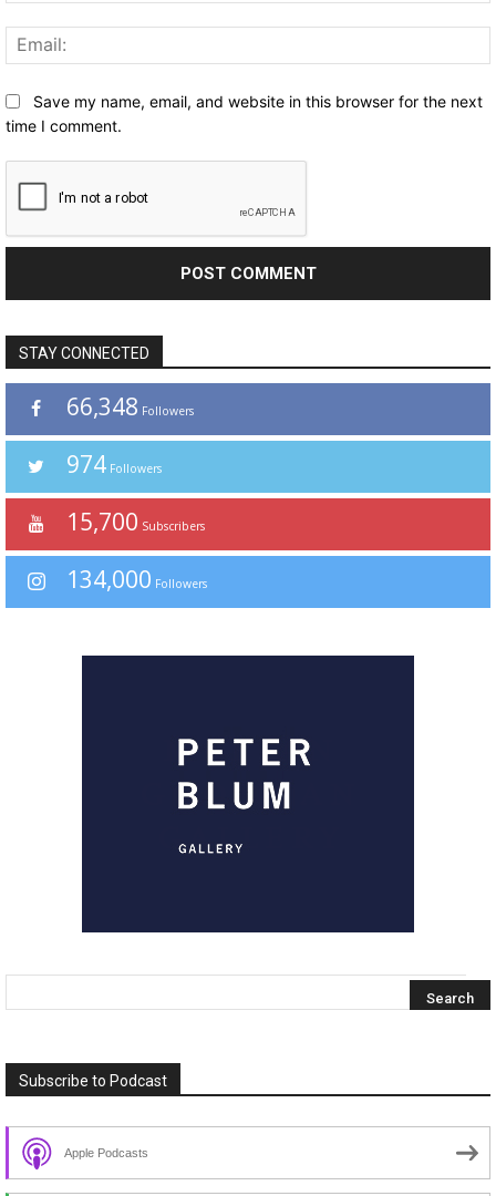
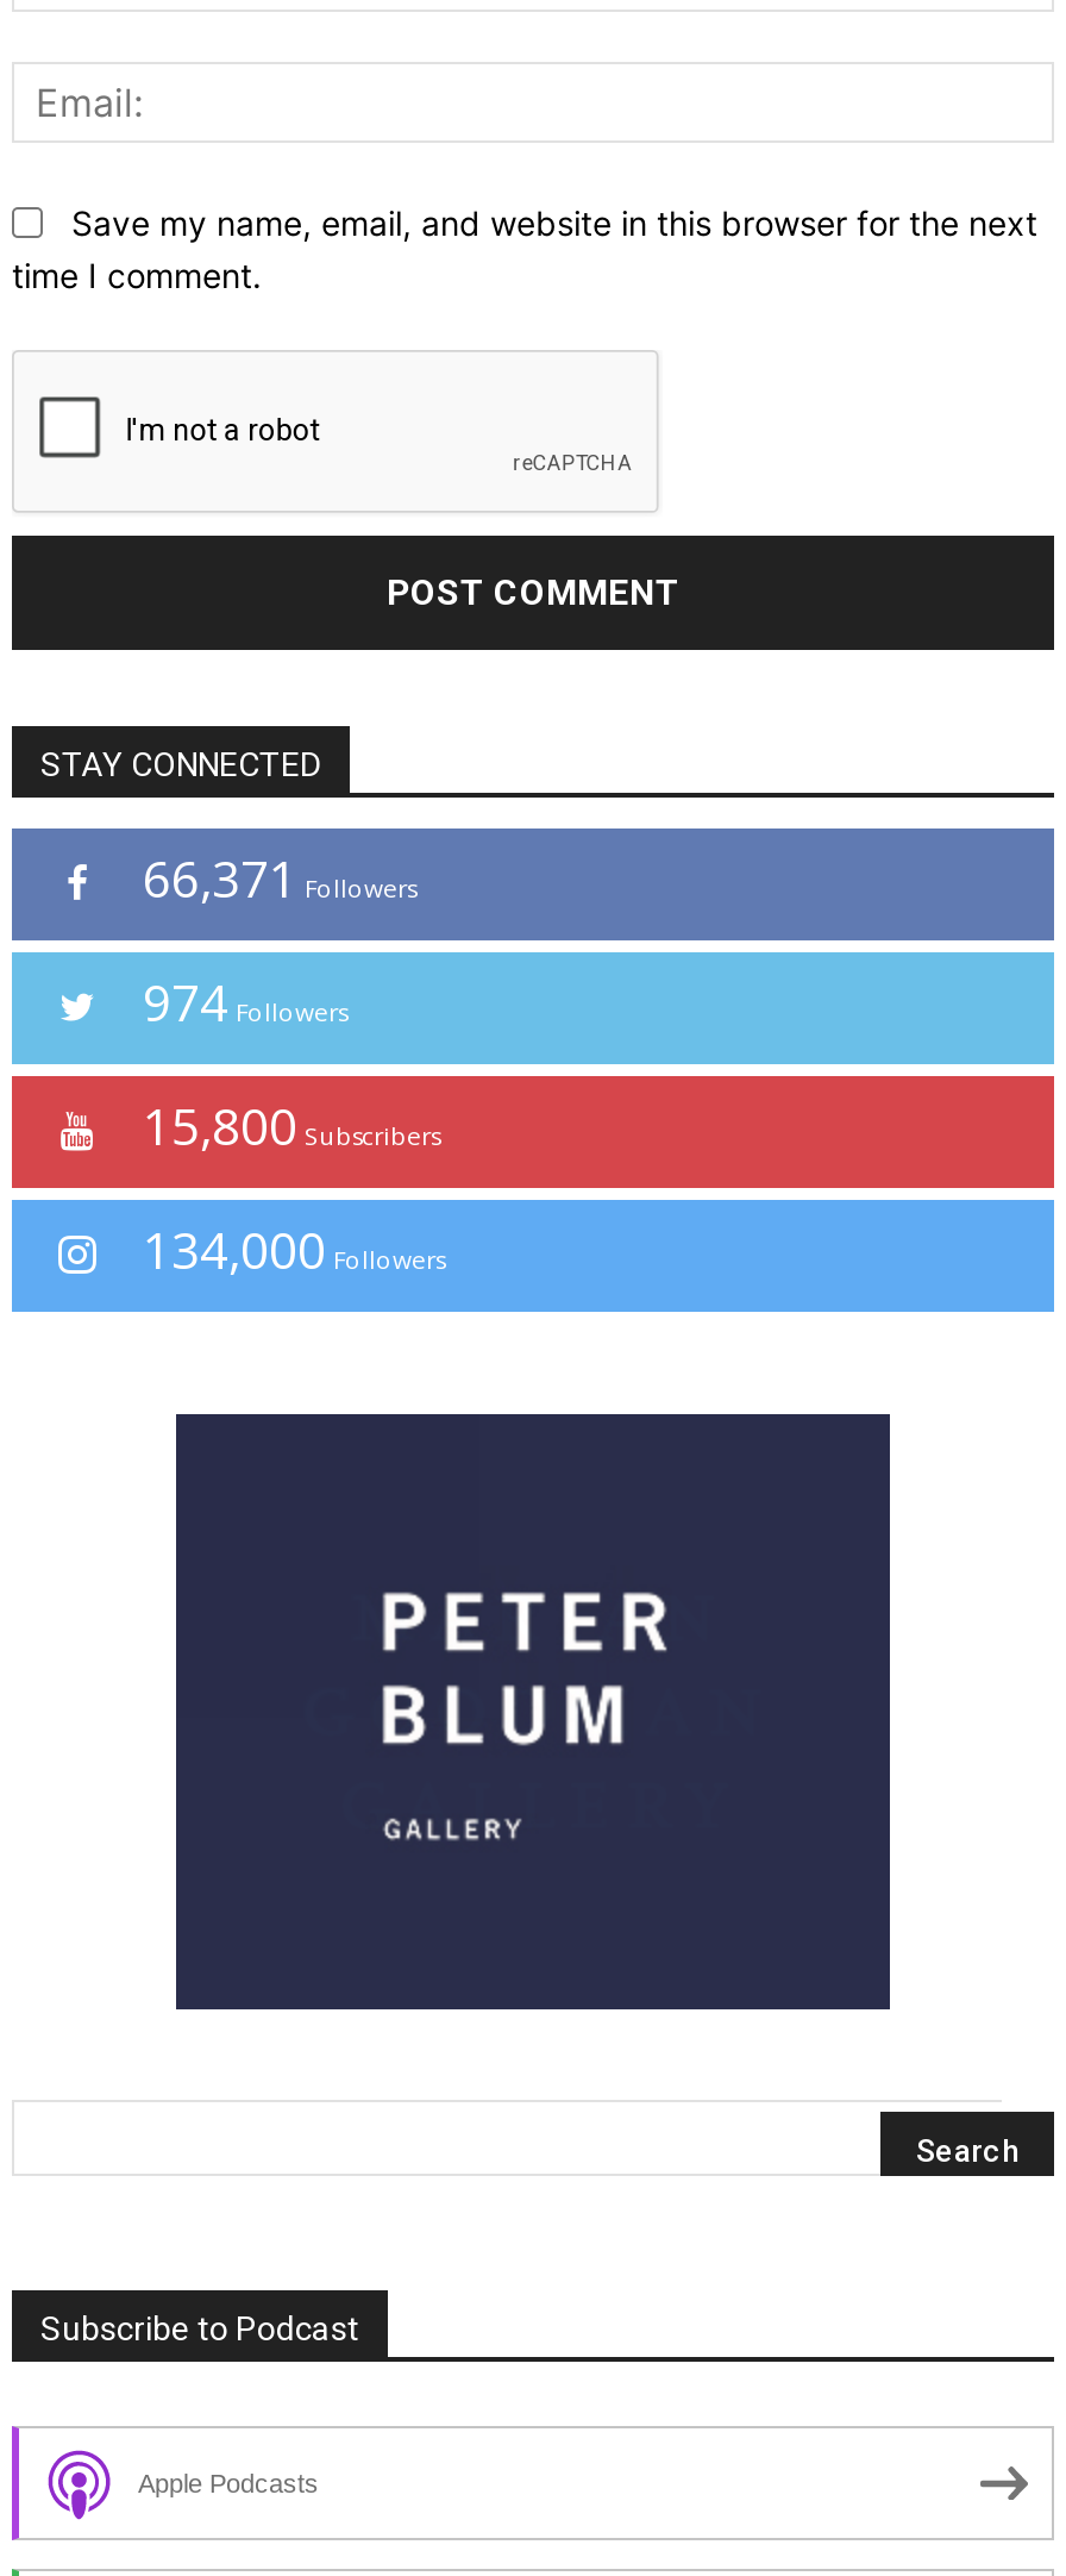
- 66,348 Followers
+ 66,371 Followers

- 15,700 Subscribers
+ 15,800 Subscribers
